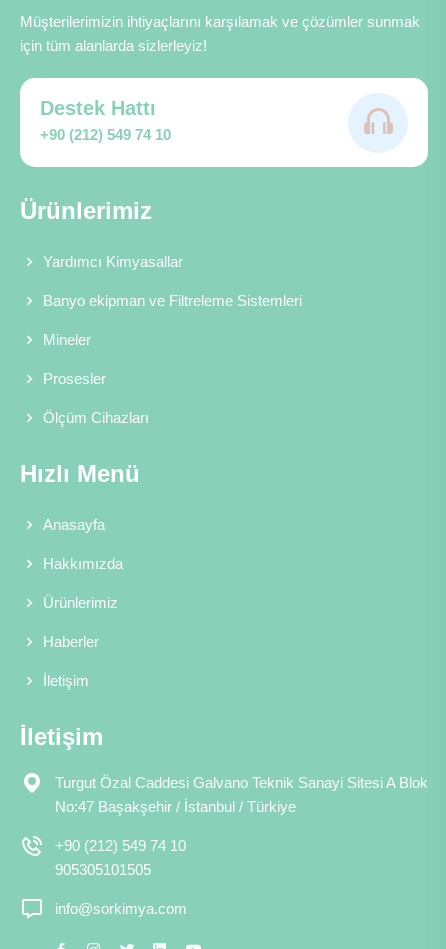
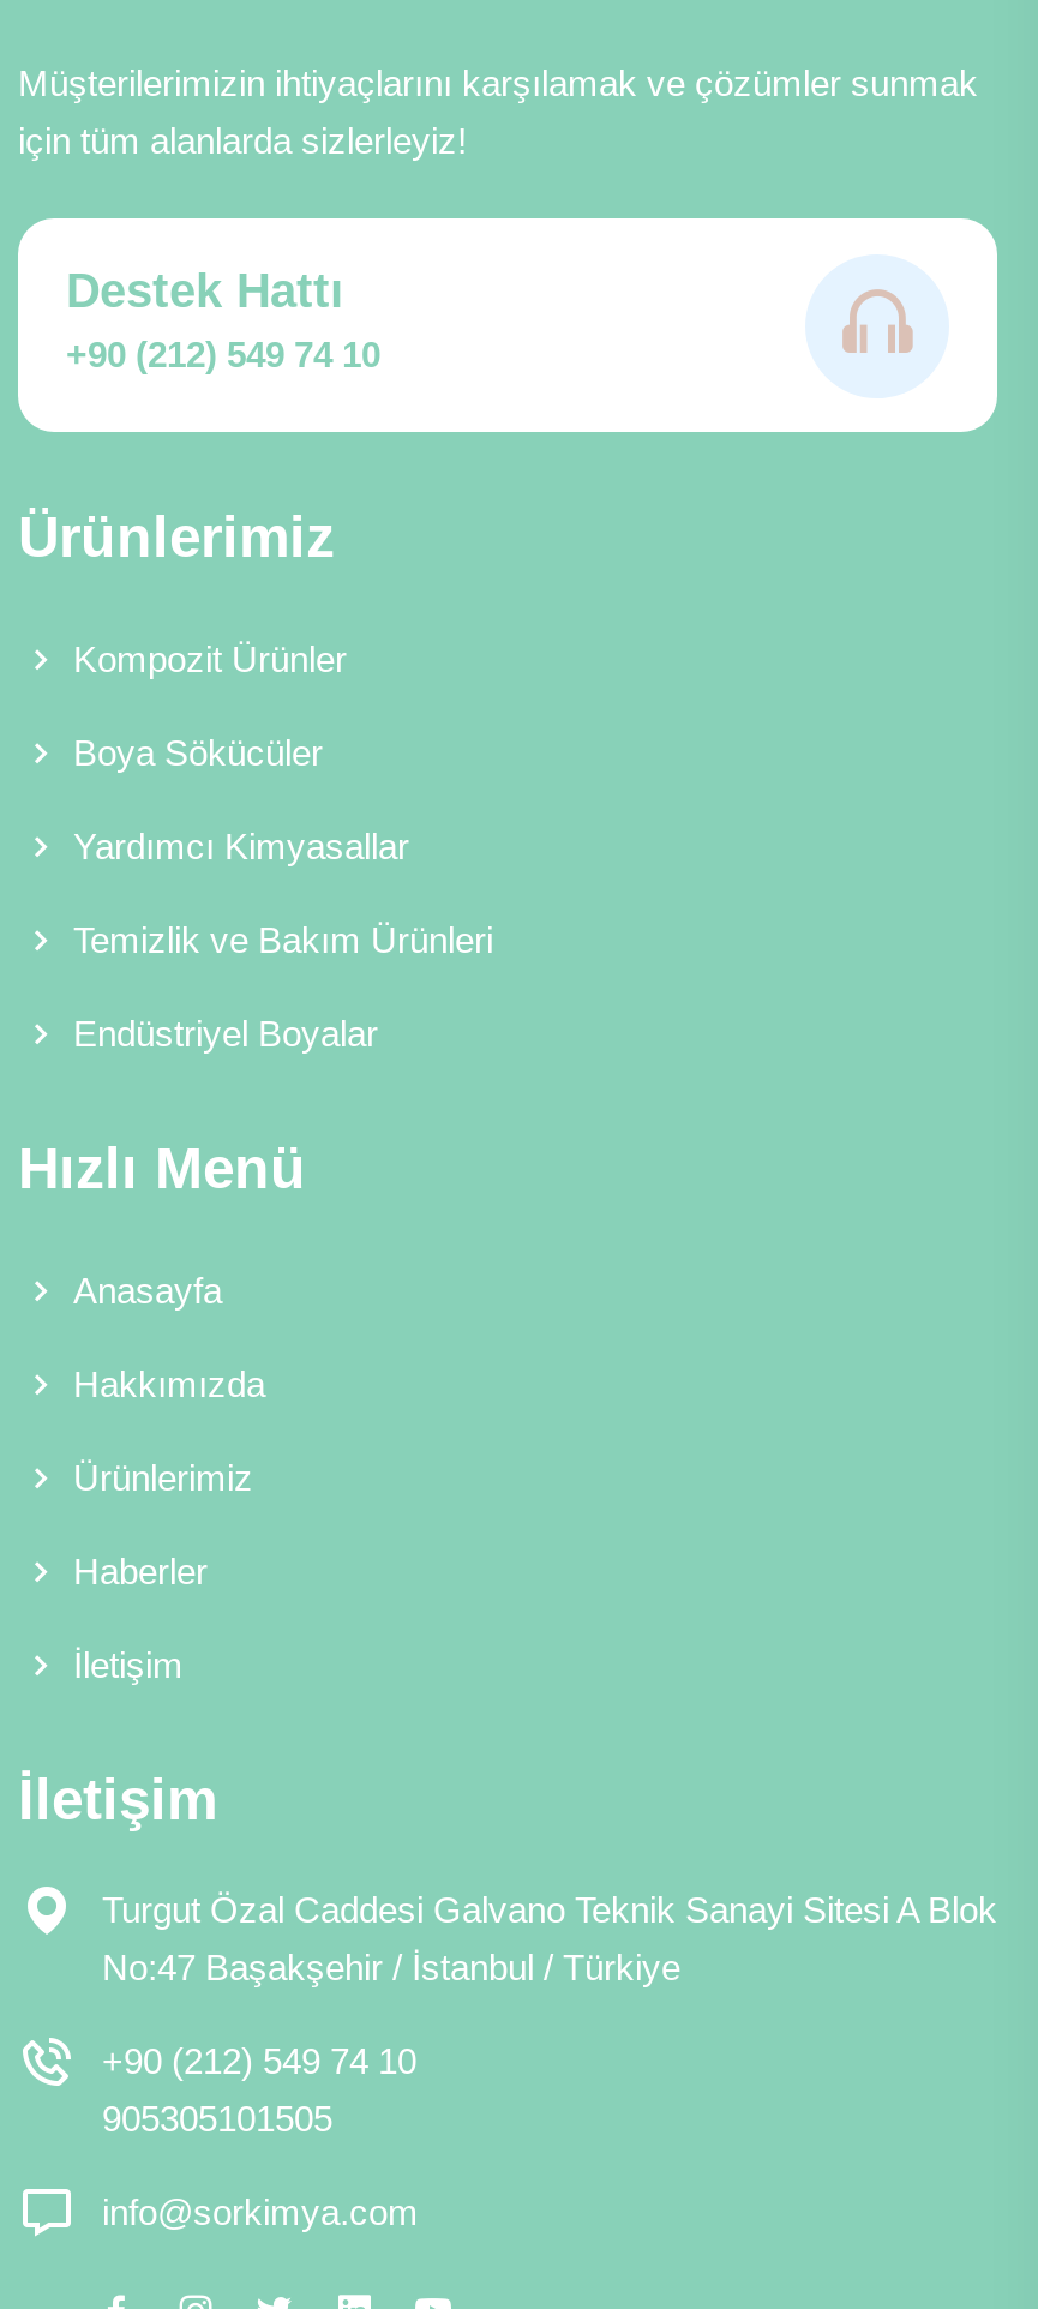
+ Kompozit Ürünler
+ Boya Sökücüler

moved down: Yardımcı Kimyasallar

- Banyo ekipman ve Filtreleme Sistemleri
- Mineler
- Prosesler
- Ölçüm Cihazları
+ Temizlik ve Bakım Ürünleri
+ Endüstriyel Boyalar
